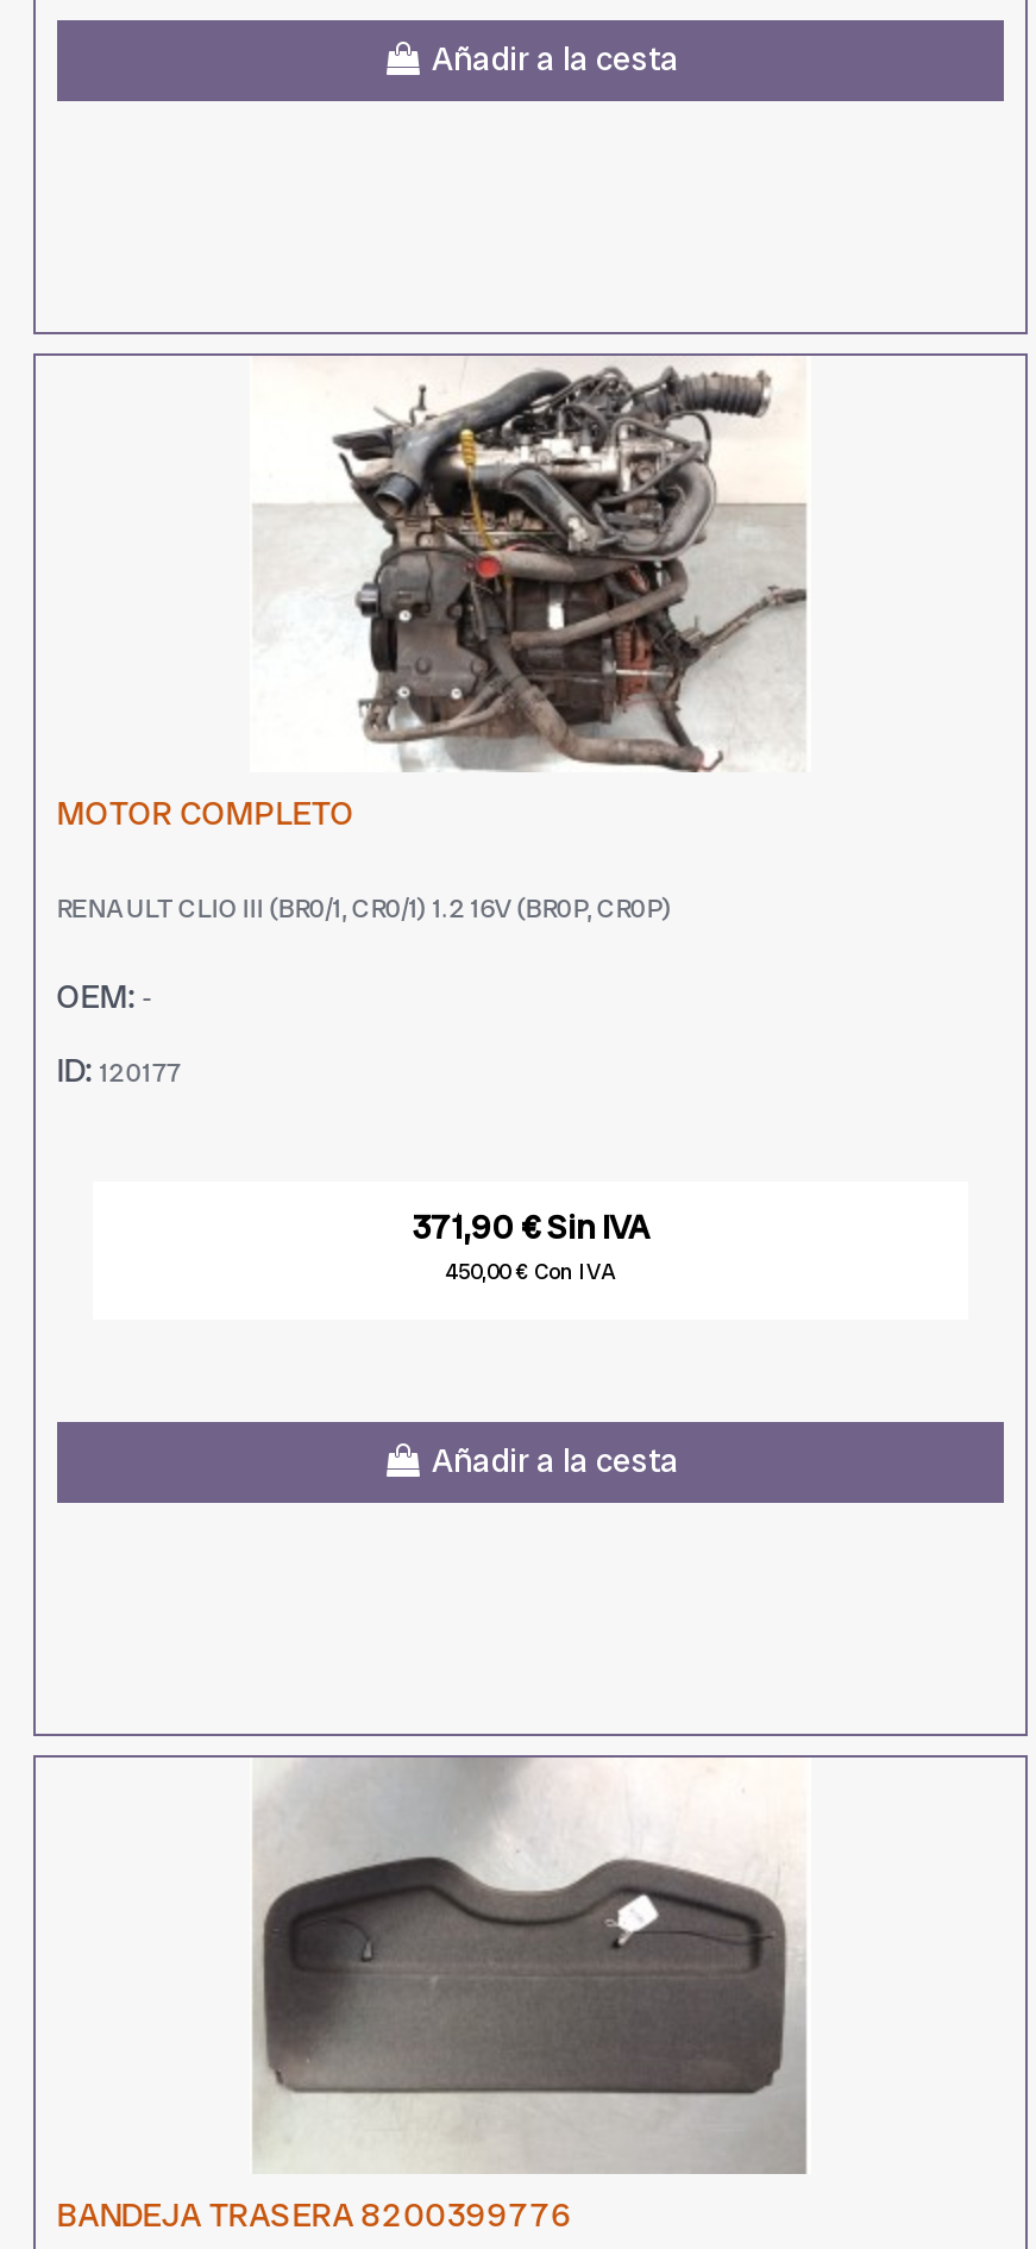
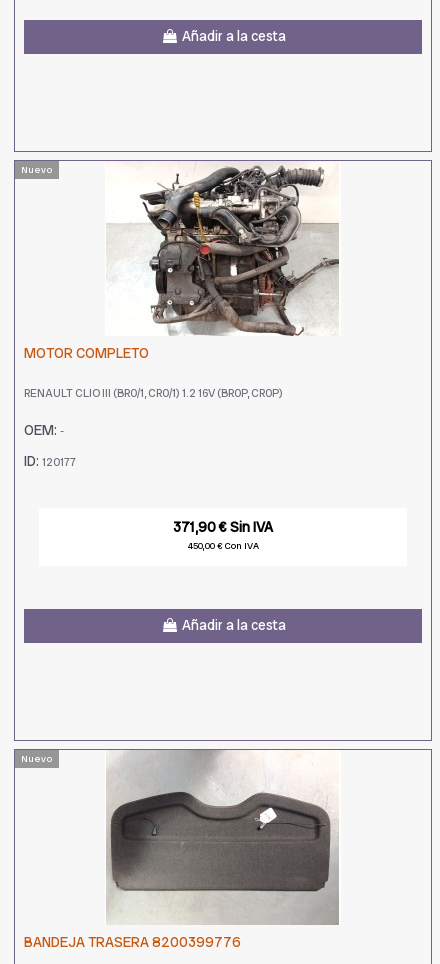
+ Nuevo

+ Nuevo
